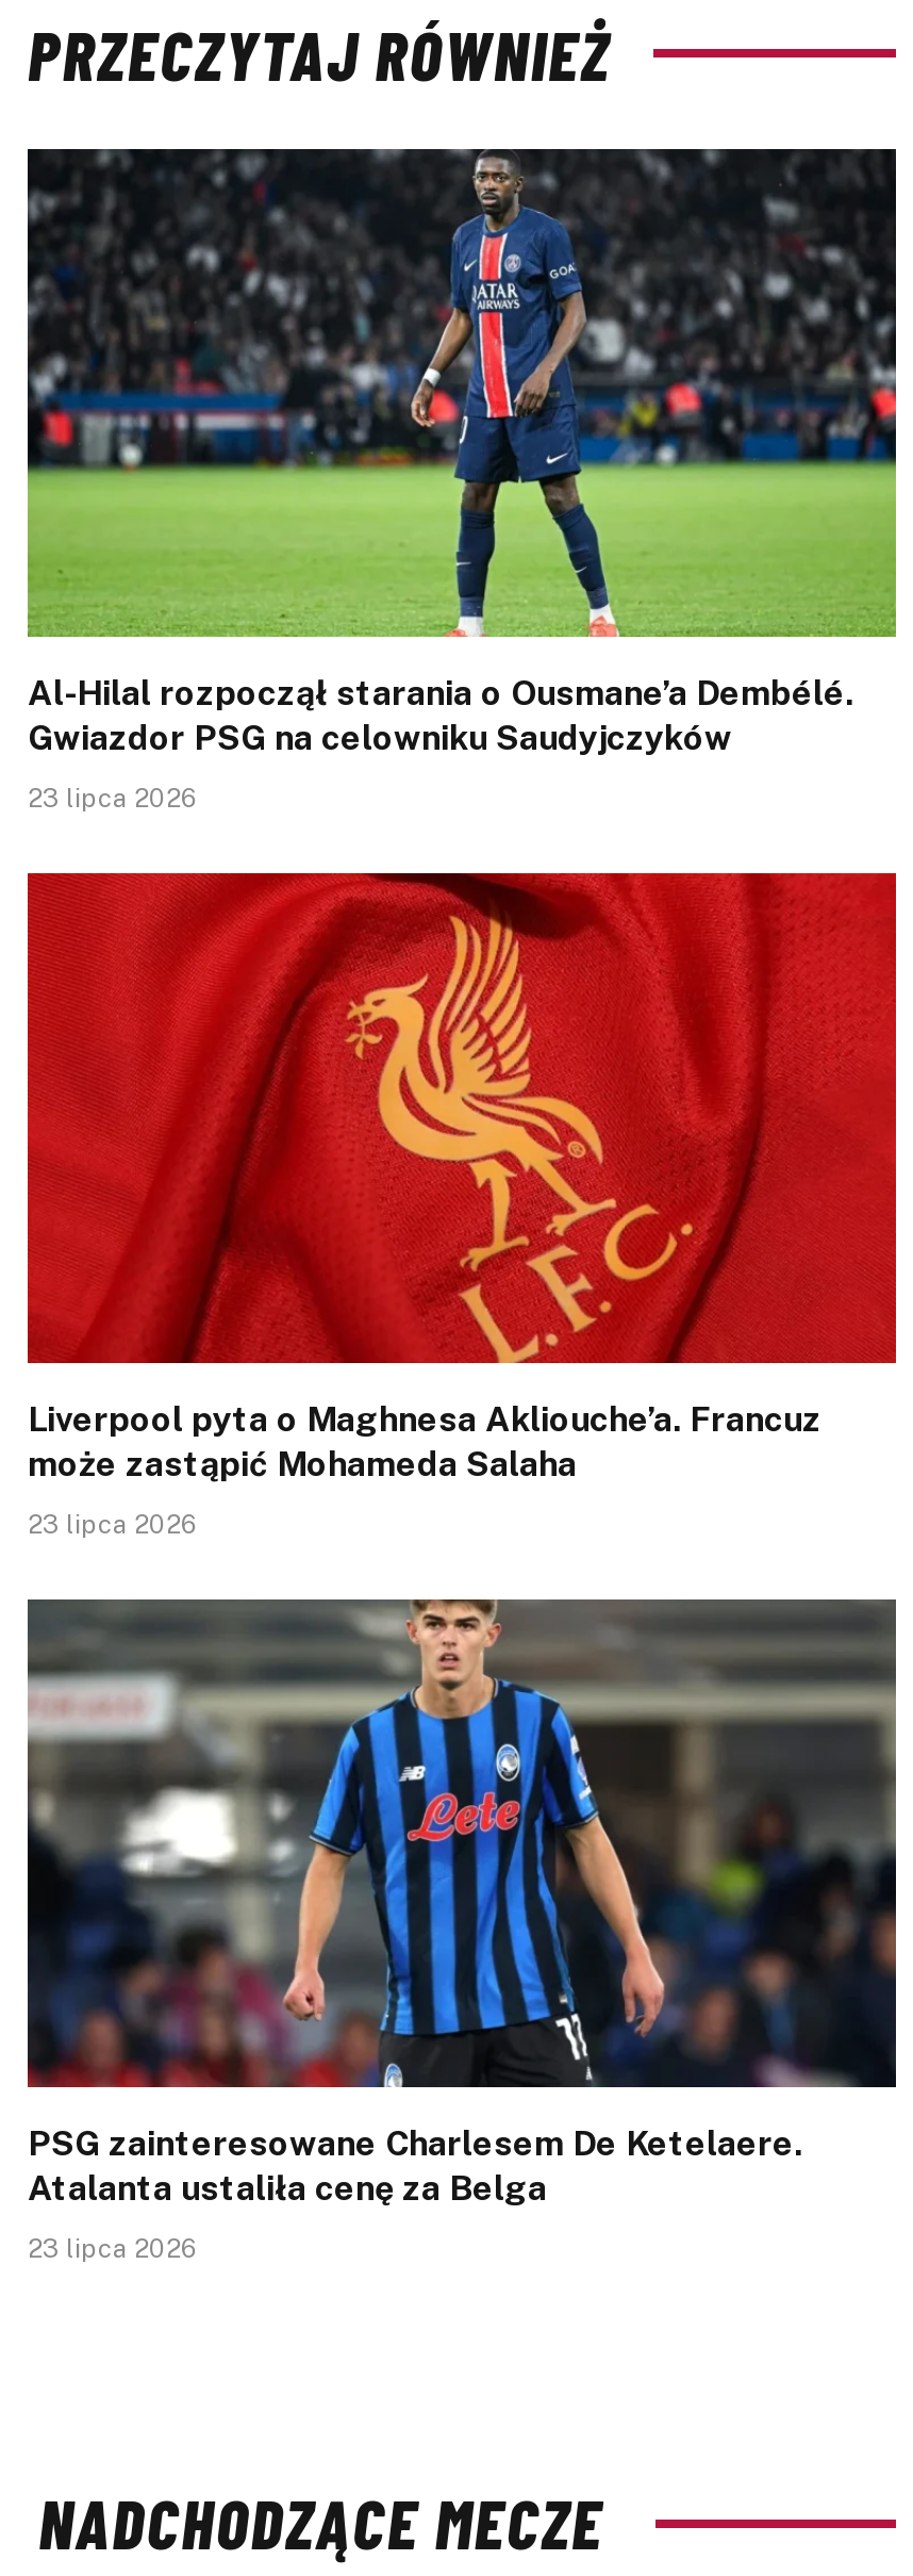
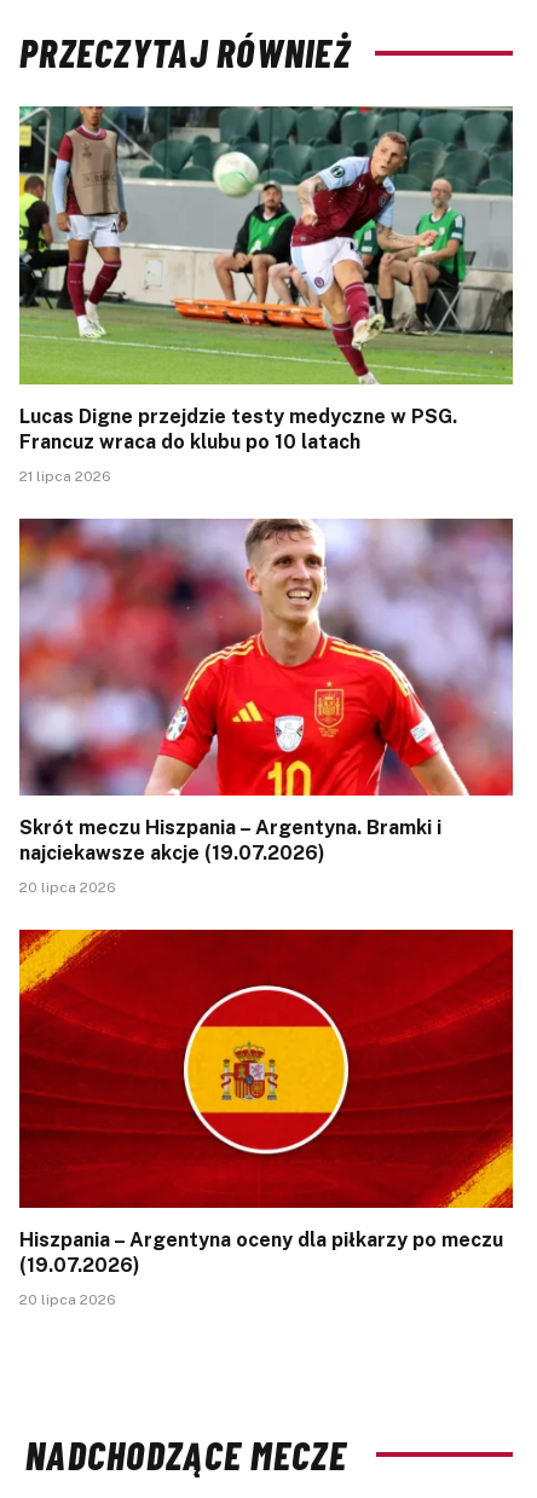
- [image]
- Al-Hilal rozpoczął starania o Ousmane’a Dembélé.
- Gwiazdor PSG na celowniku Saudyjczyków
+ [image]
+ Lucas Digne przejdzie testy medyczne w PSG.
+ Francuz wraca do klubu po 10 latach

- 23 lipca 2026
+ 21 lipca 2026

- [image]
- Liverpool pyta o Maghnesa Akliouche’a. Francuz
- może zastąpić Mohameda Salaha
+ [image]
+ Skrót meczu Hiszpania – Argentyna. Bramki i
+ najciekawsze akcje (19.07.2026)

- 23 lipca 2026
+ 20 lipca 2026

- [image]
- PSG zainteresowane Charlesem De Ketelaere.
- Atalanta ustaliła cenę za Belga
+ [image]
+ Hiszpania – Argentyna oceny dla piłkarzy po meczu
+ (19.07.2026)

- 23 lipca 2026
+ 20 lipca 2026
